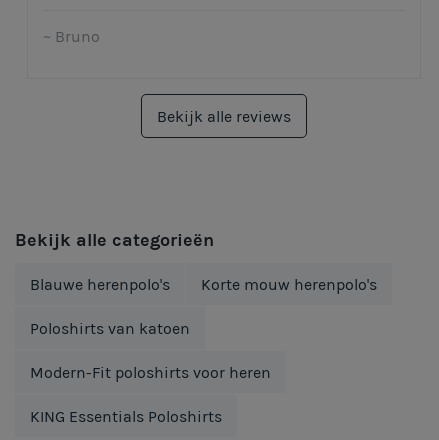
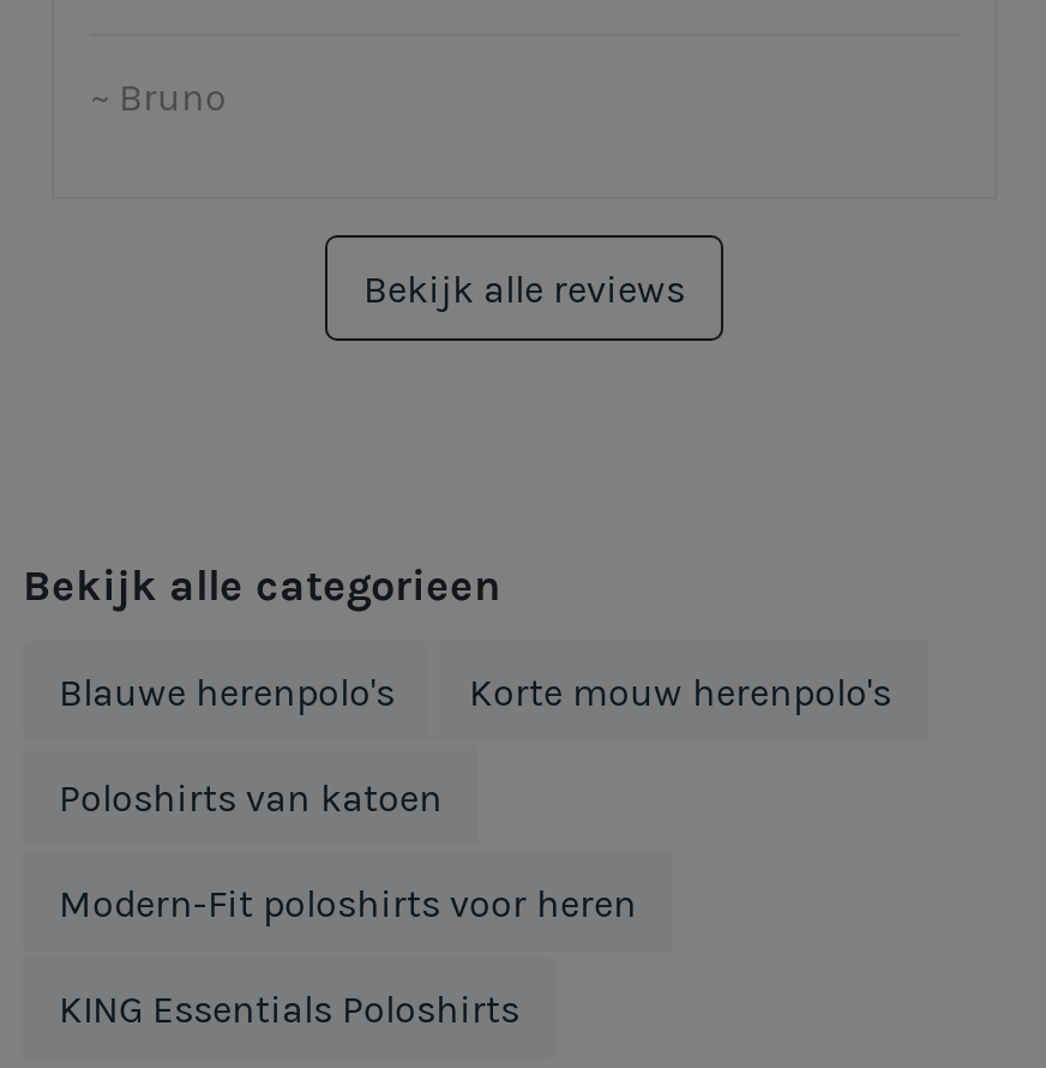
- Bekijk alle categorieën
+ Bekijk alle categorieen
